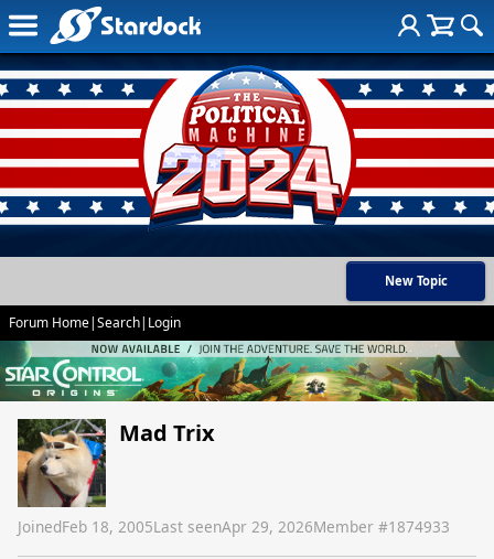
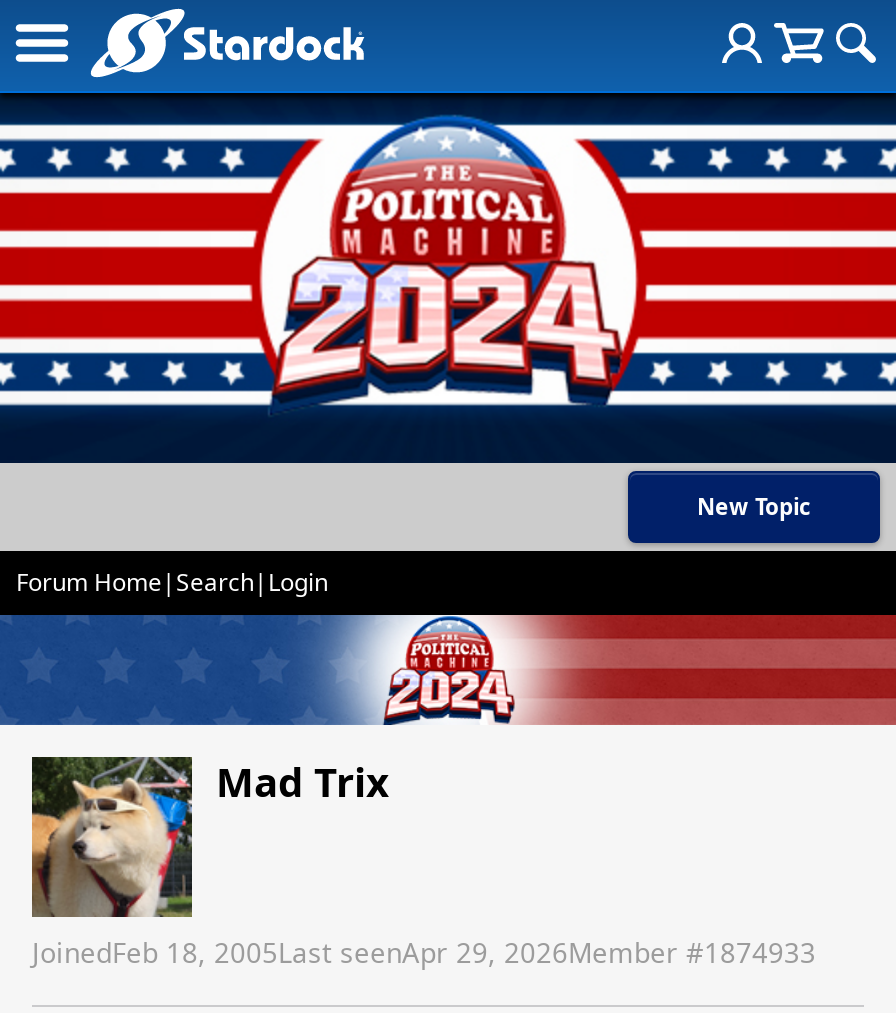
- [image]
+ [image]
